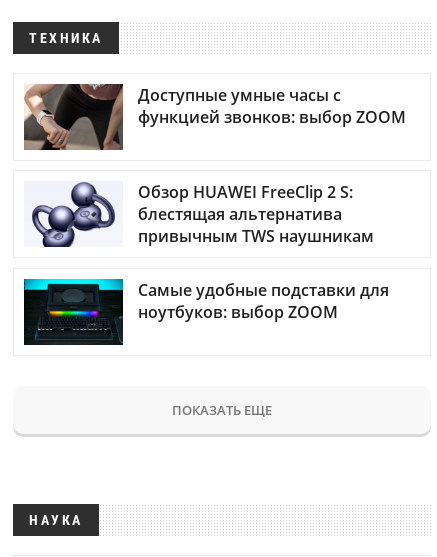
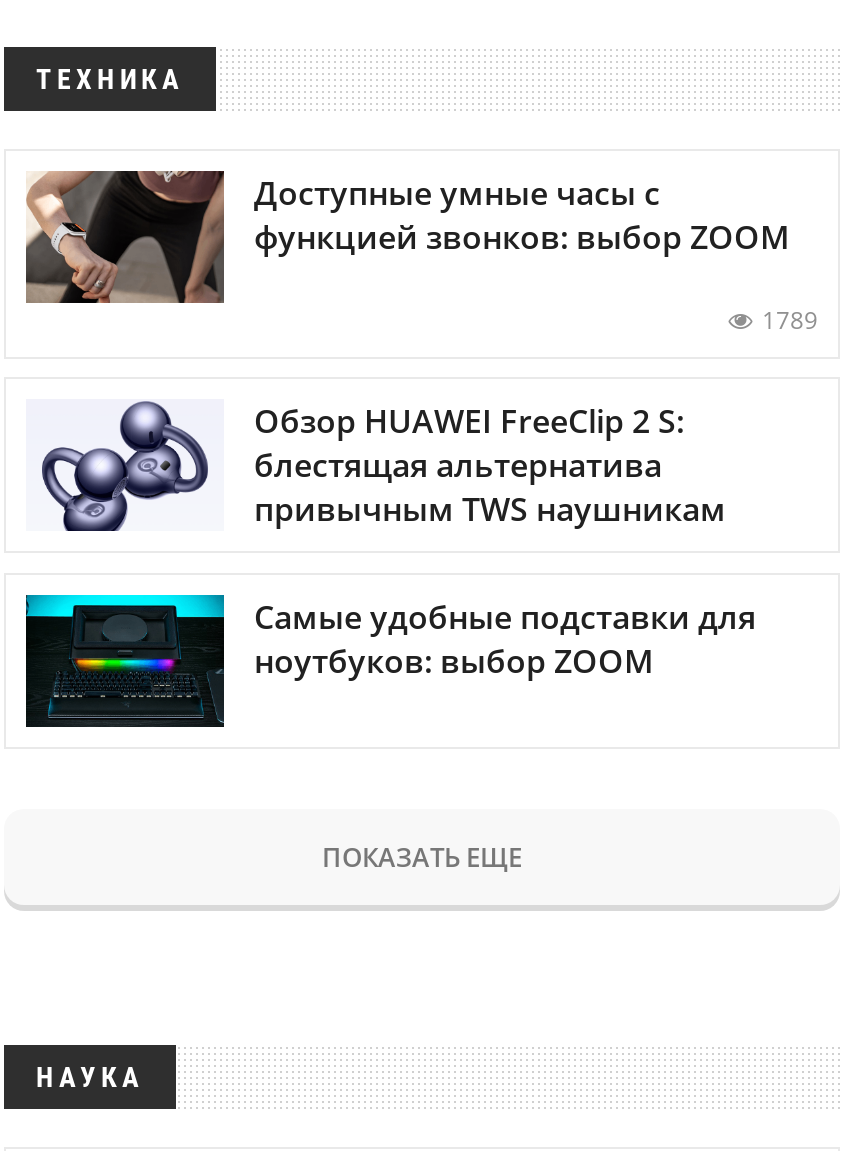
+ 1789
